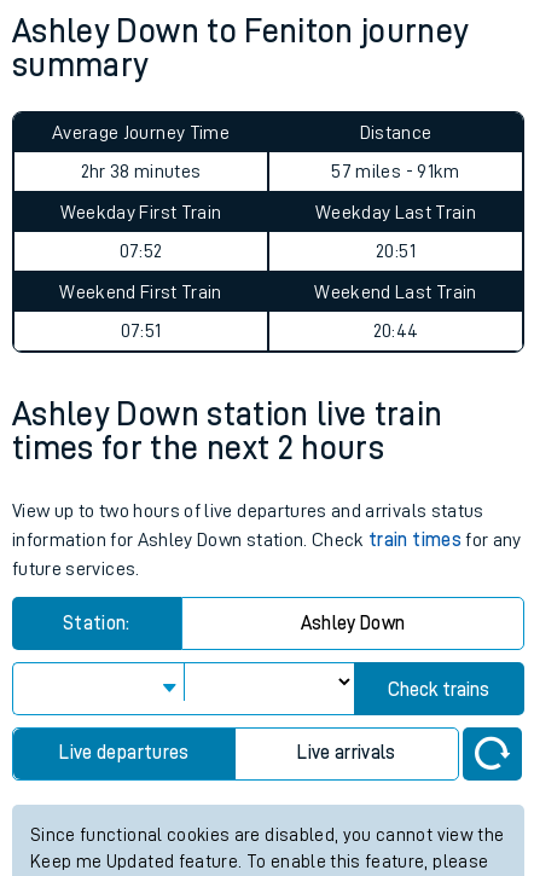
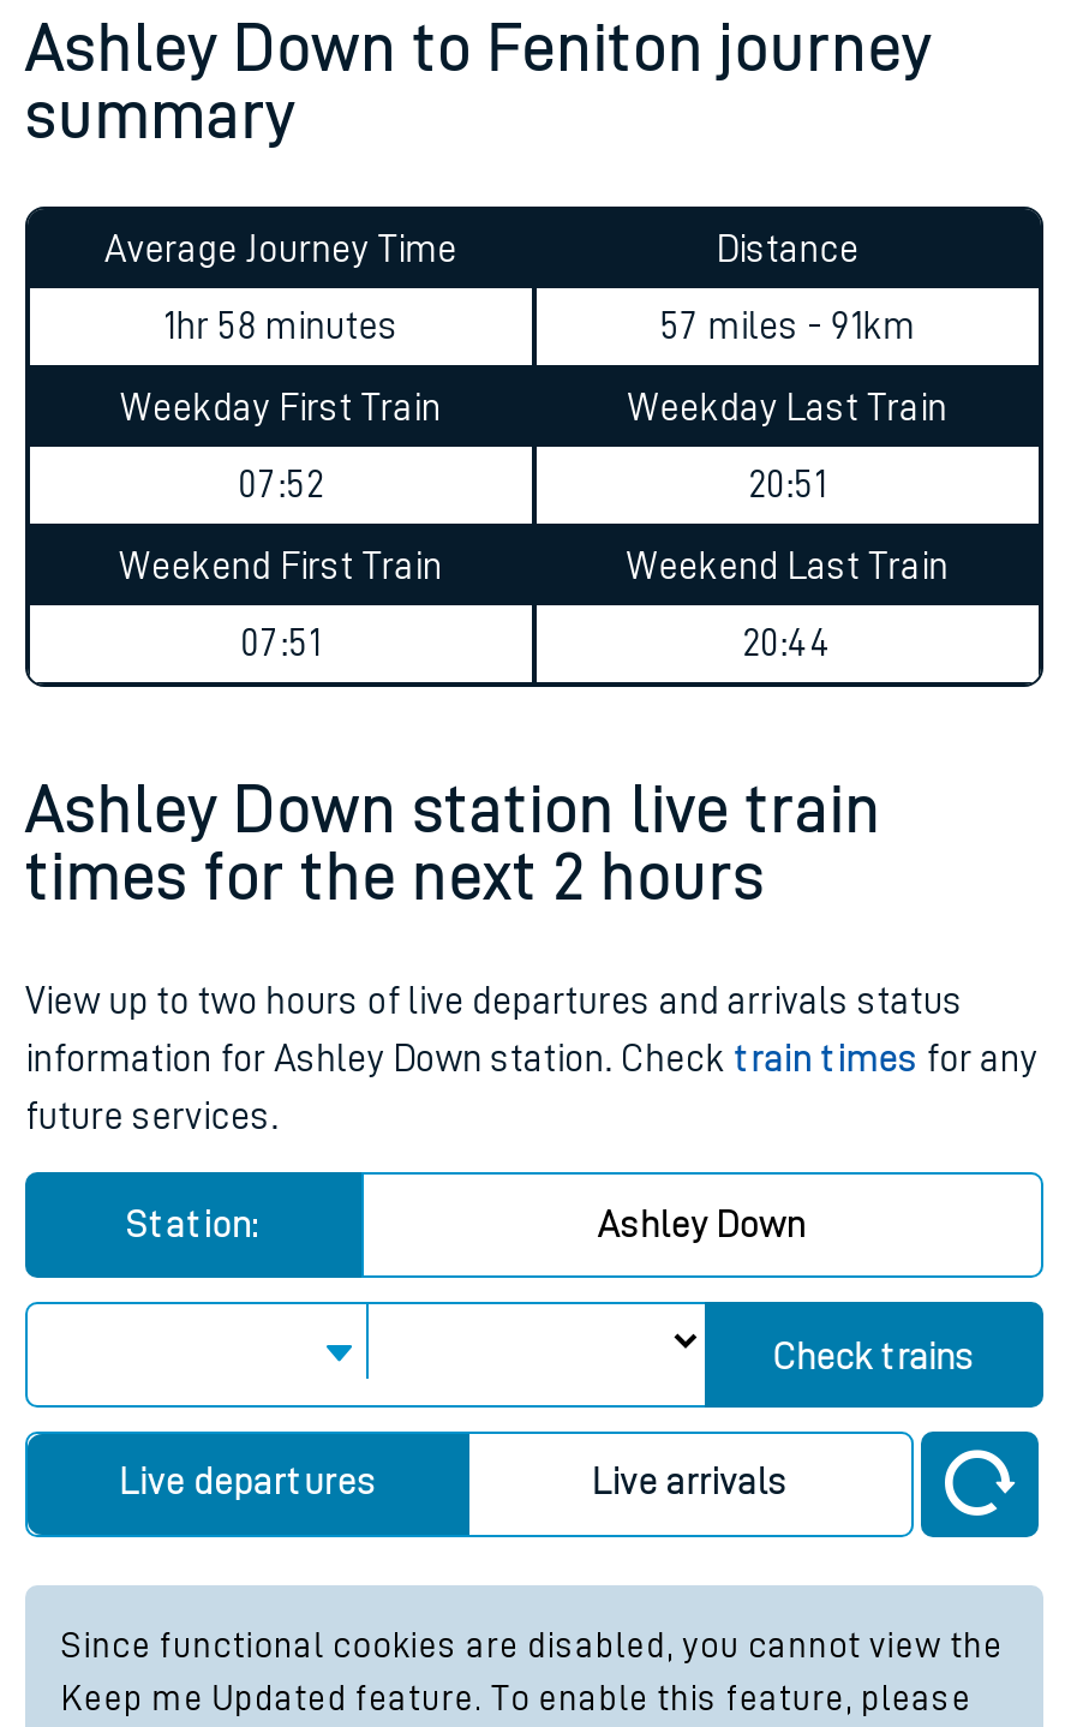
- 2hr 38 minutes
+ 1hr 58 minutes
